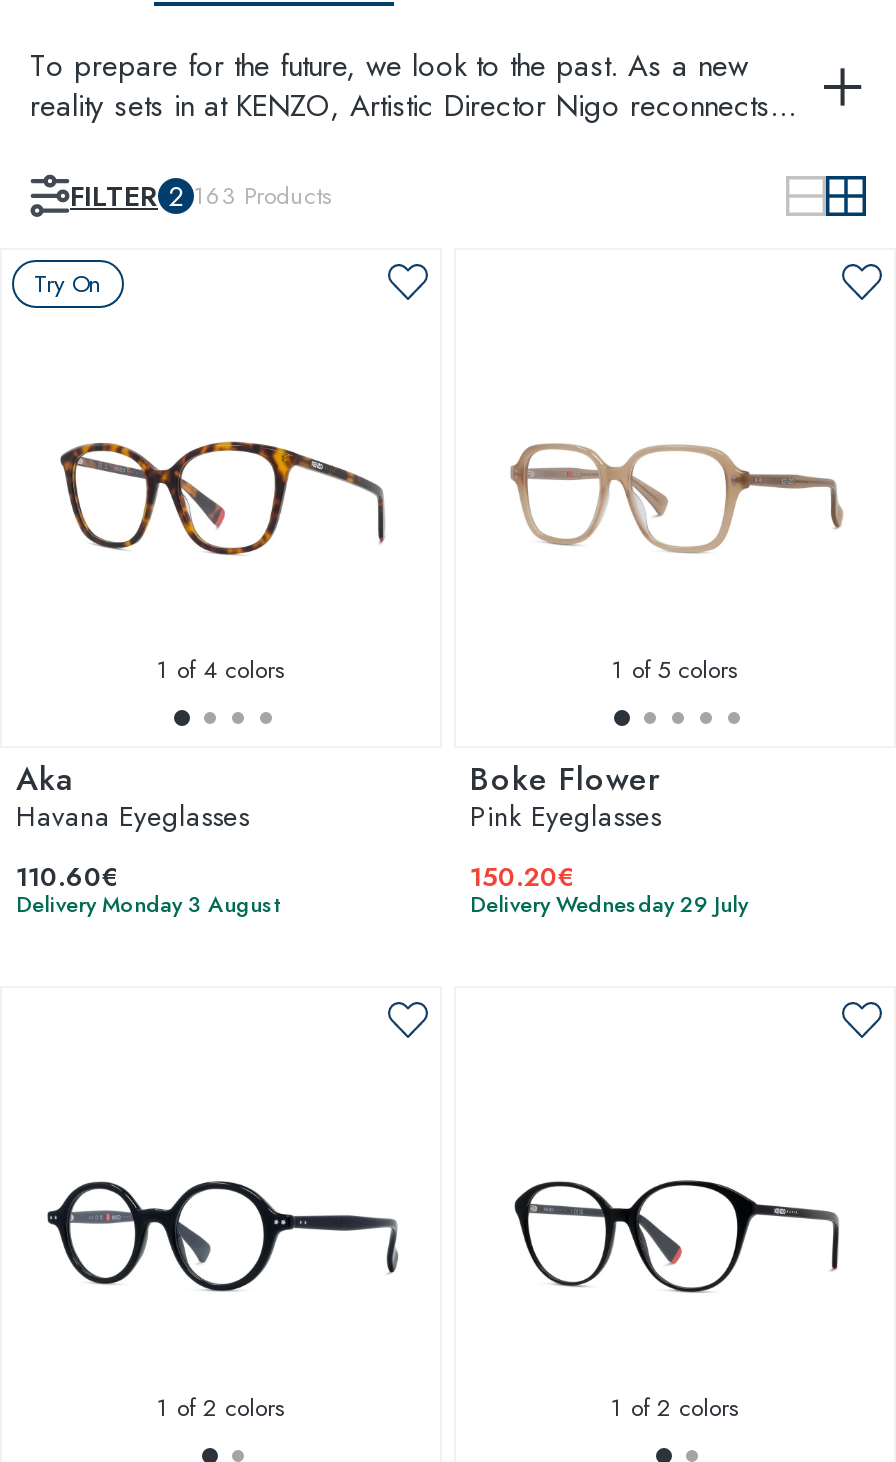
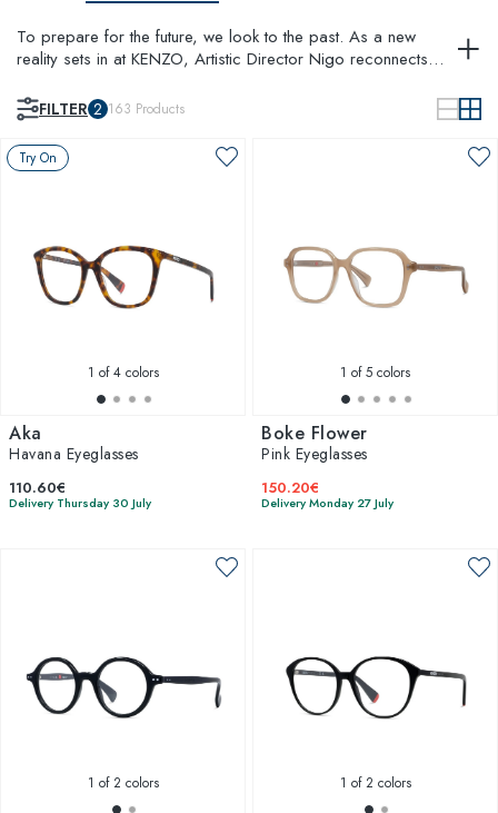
- Delivery Monday 3 August
+ Delivery Thursday 30 July

- Delivery Wednesday 29 July
+ Delivery Monday 27 July
